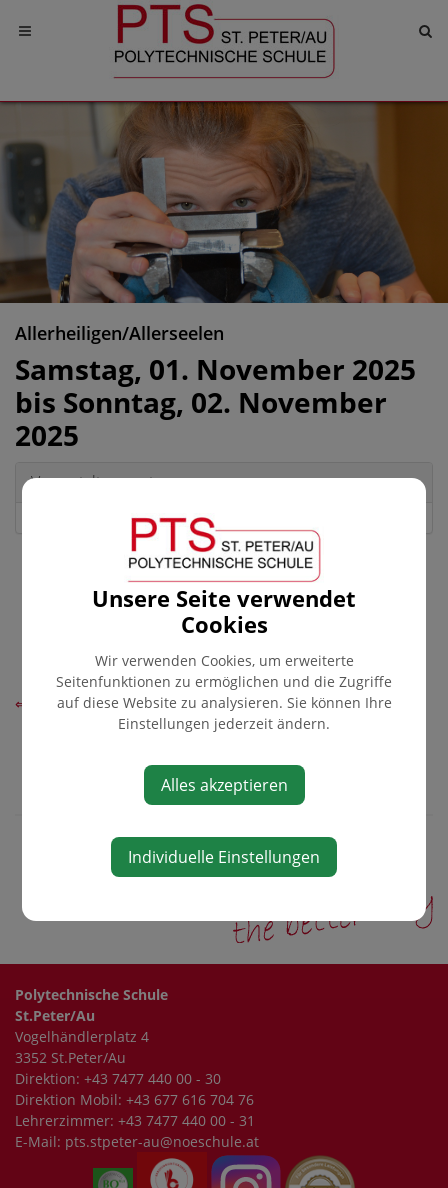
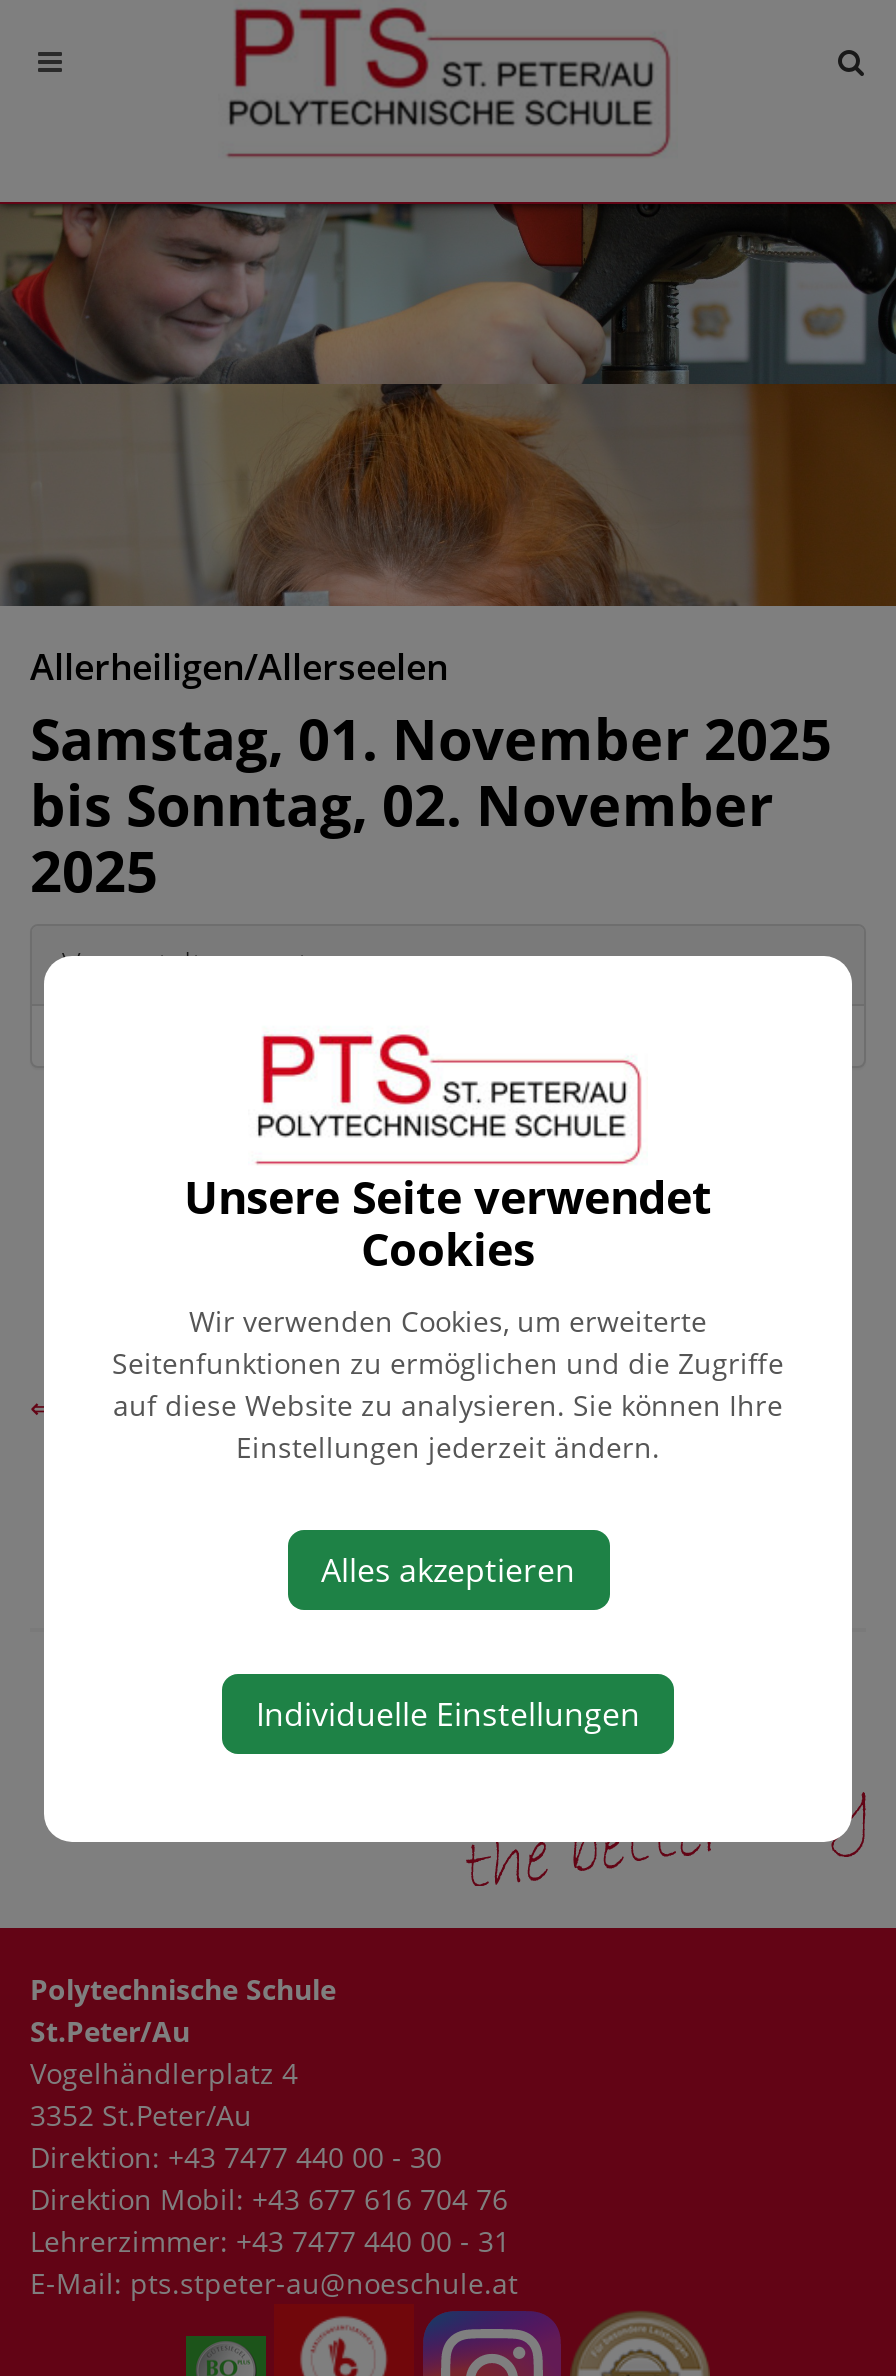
- [image]
+ [image]
